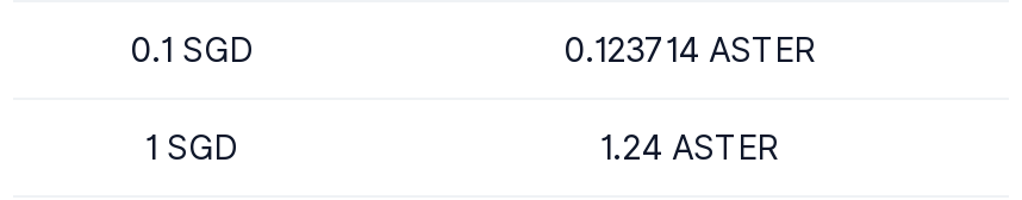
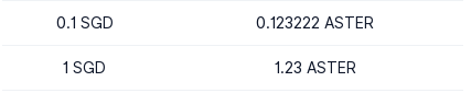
- 0.123714 ASTER
+ 0.123222 ASTER

- 1.24 ASTER
+ 1.23 ASTER
